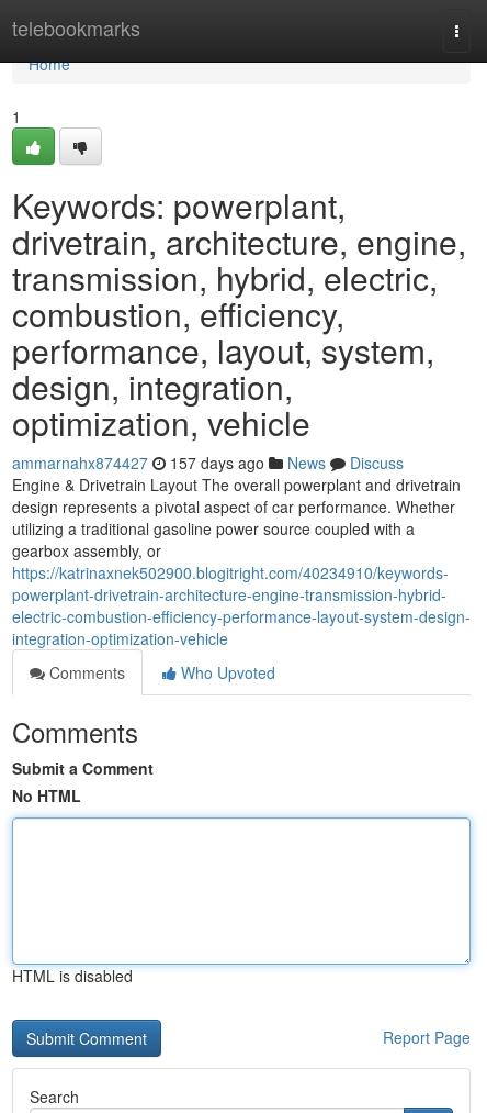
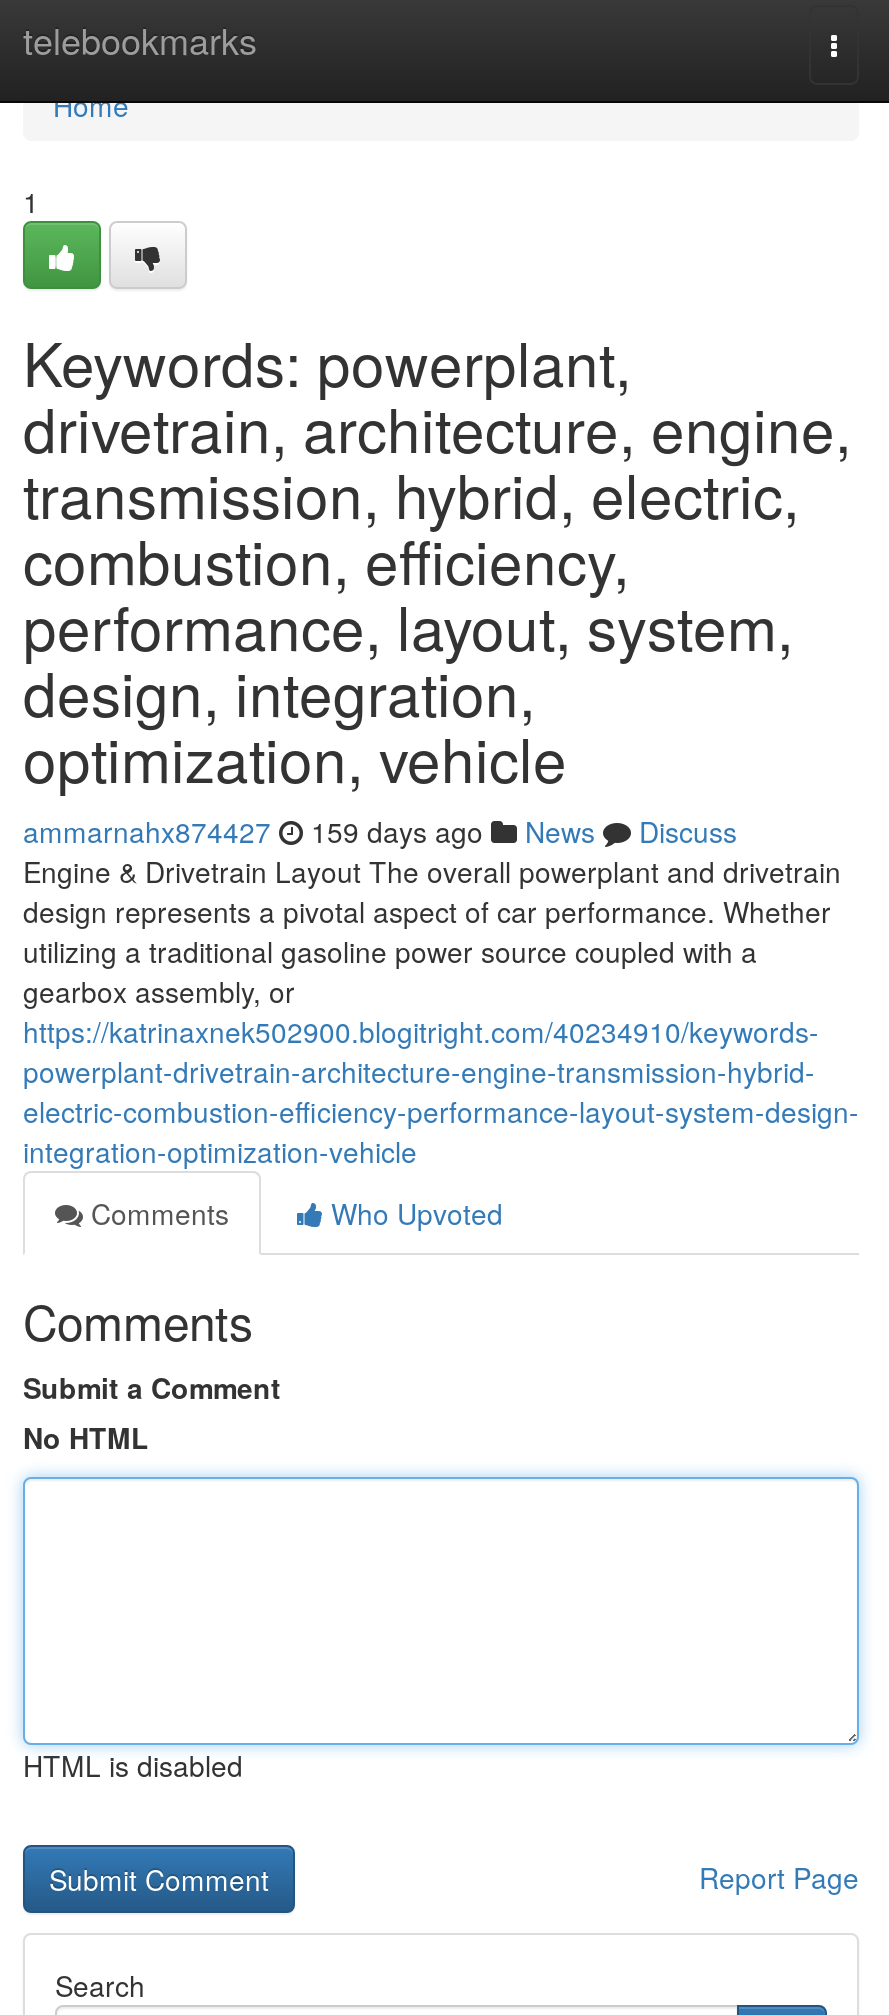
- ammarnahx874427 157 days ago News Discuss
+ ammarnahx874427 159 days ago News Discuss
